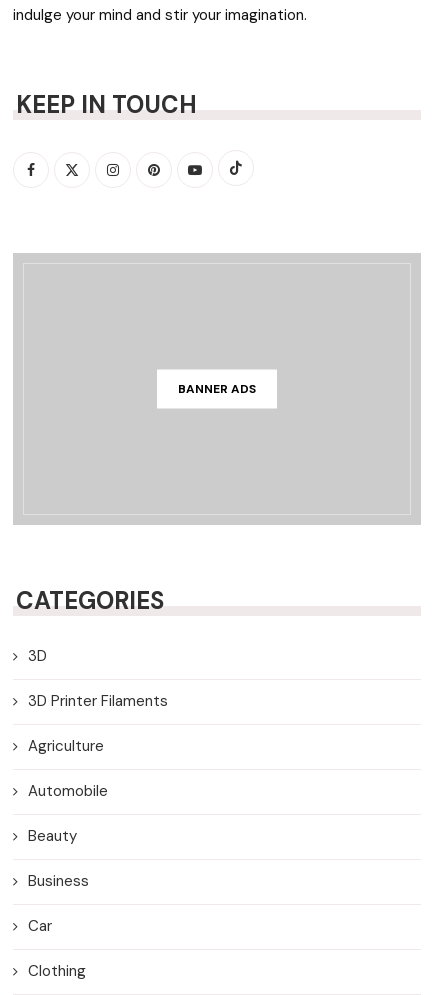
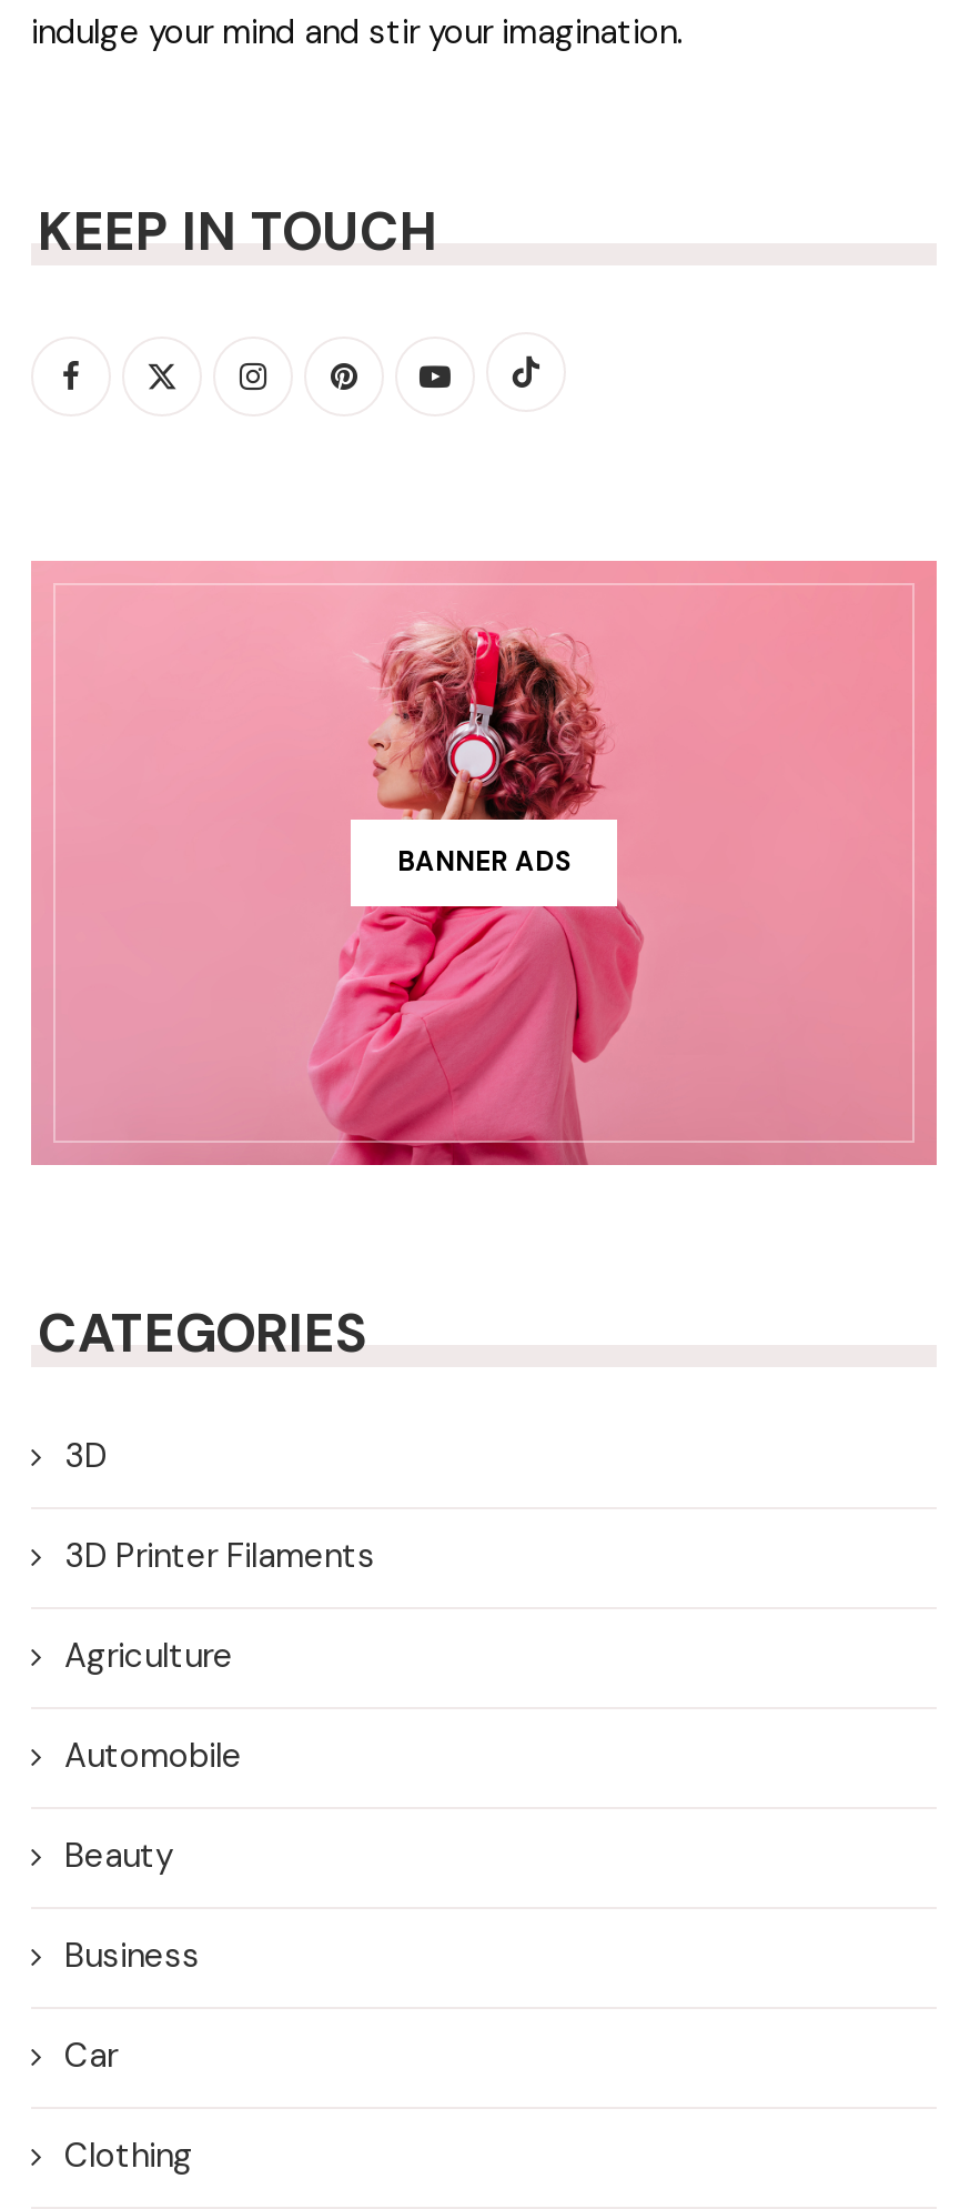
+ [image]
